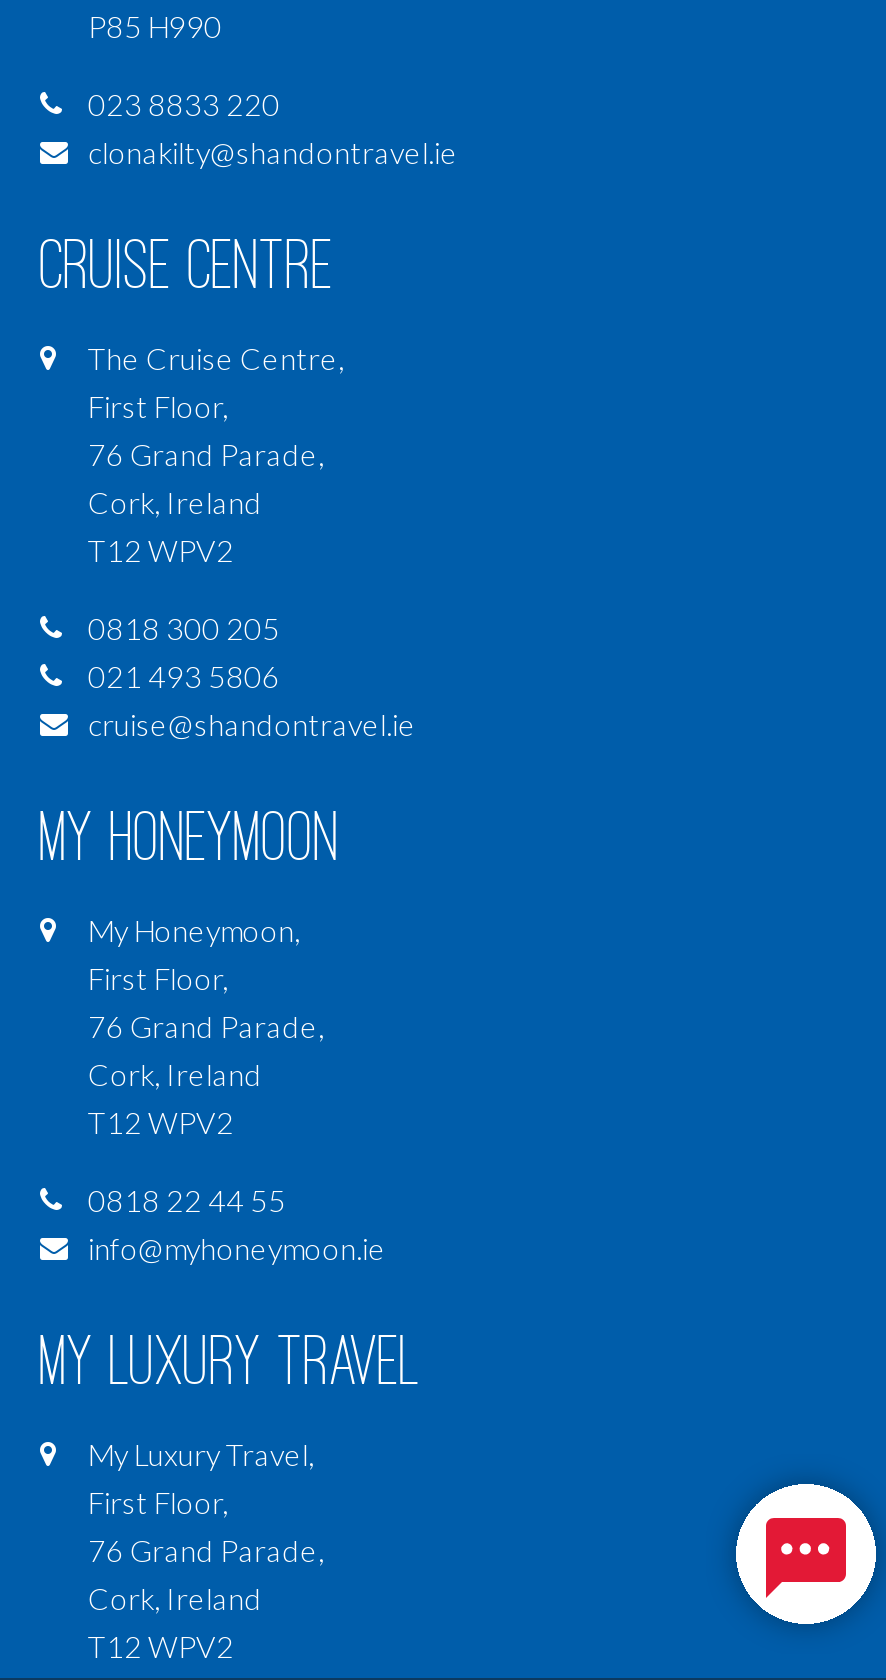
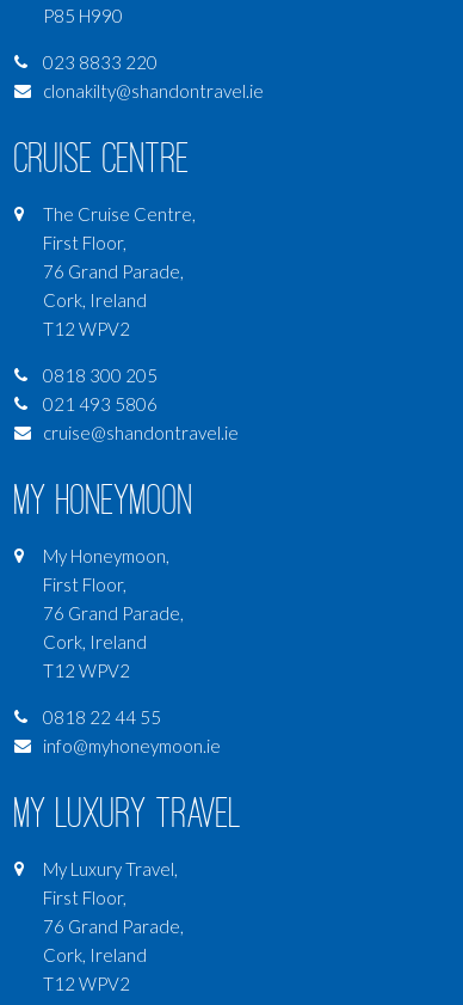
- [image]
